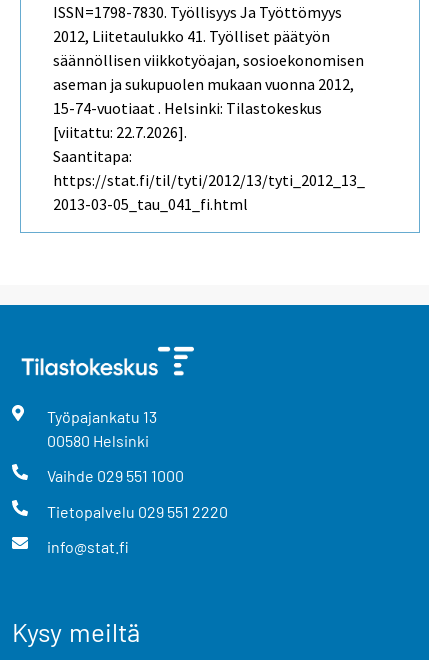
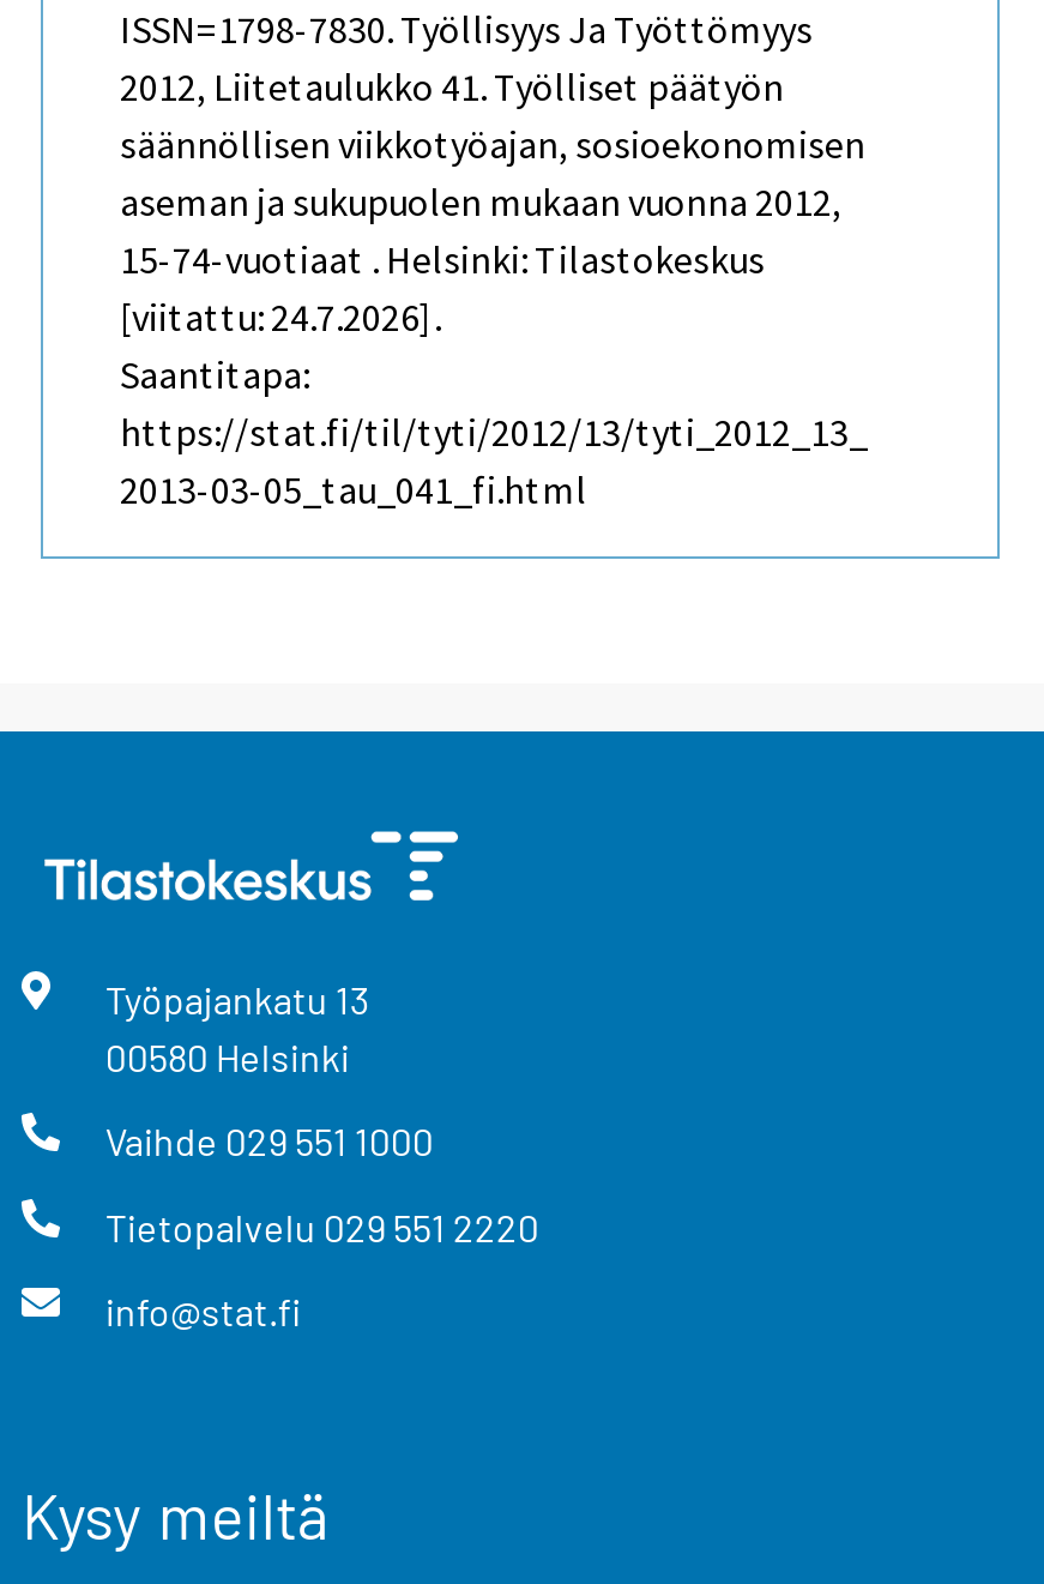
- [viitattu: 22.7.2026].
+ [viitattu: 24.7.2026].
